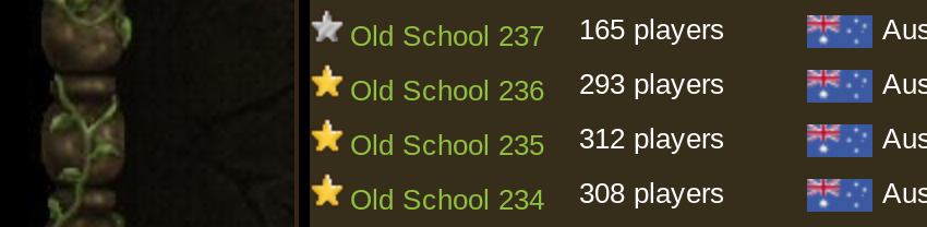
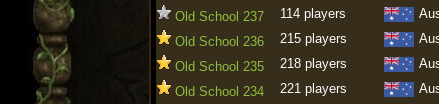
- Old School 237 165 players
+ Old School 237 114 players

- Old School 236 293 players
+ Old School 236 215 players

- Old School 235 312 players
+ Old School 235 218 players

- Old School 234 308 players
+ Old School 234 221 players
